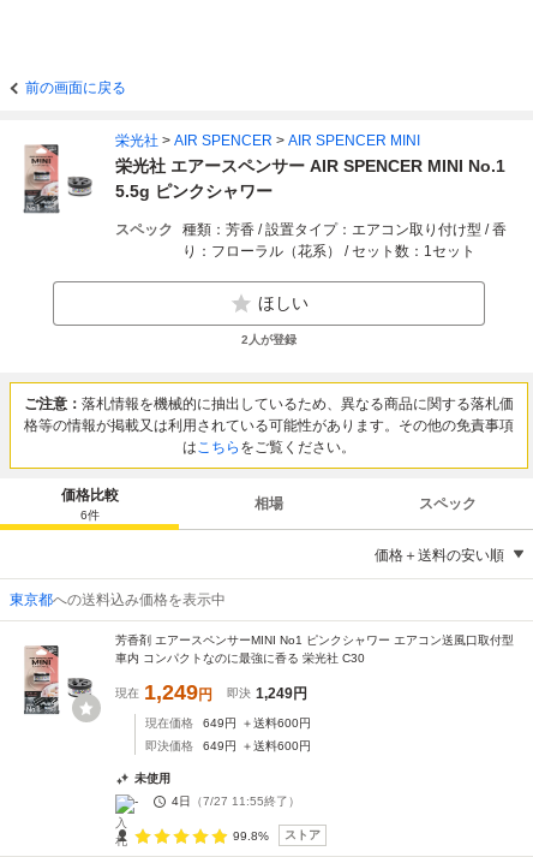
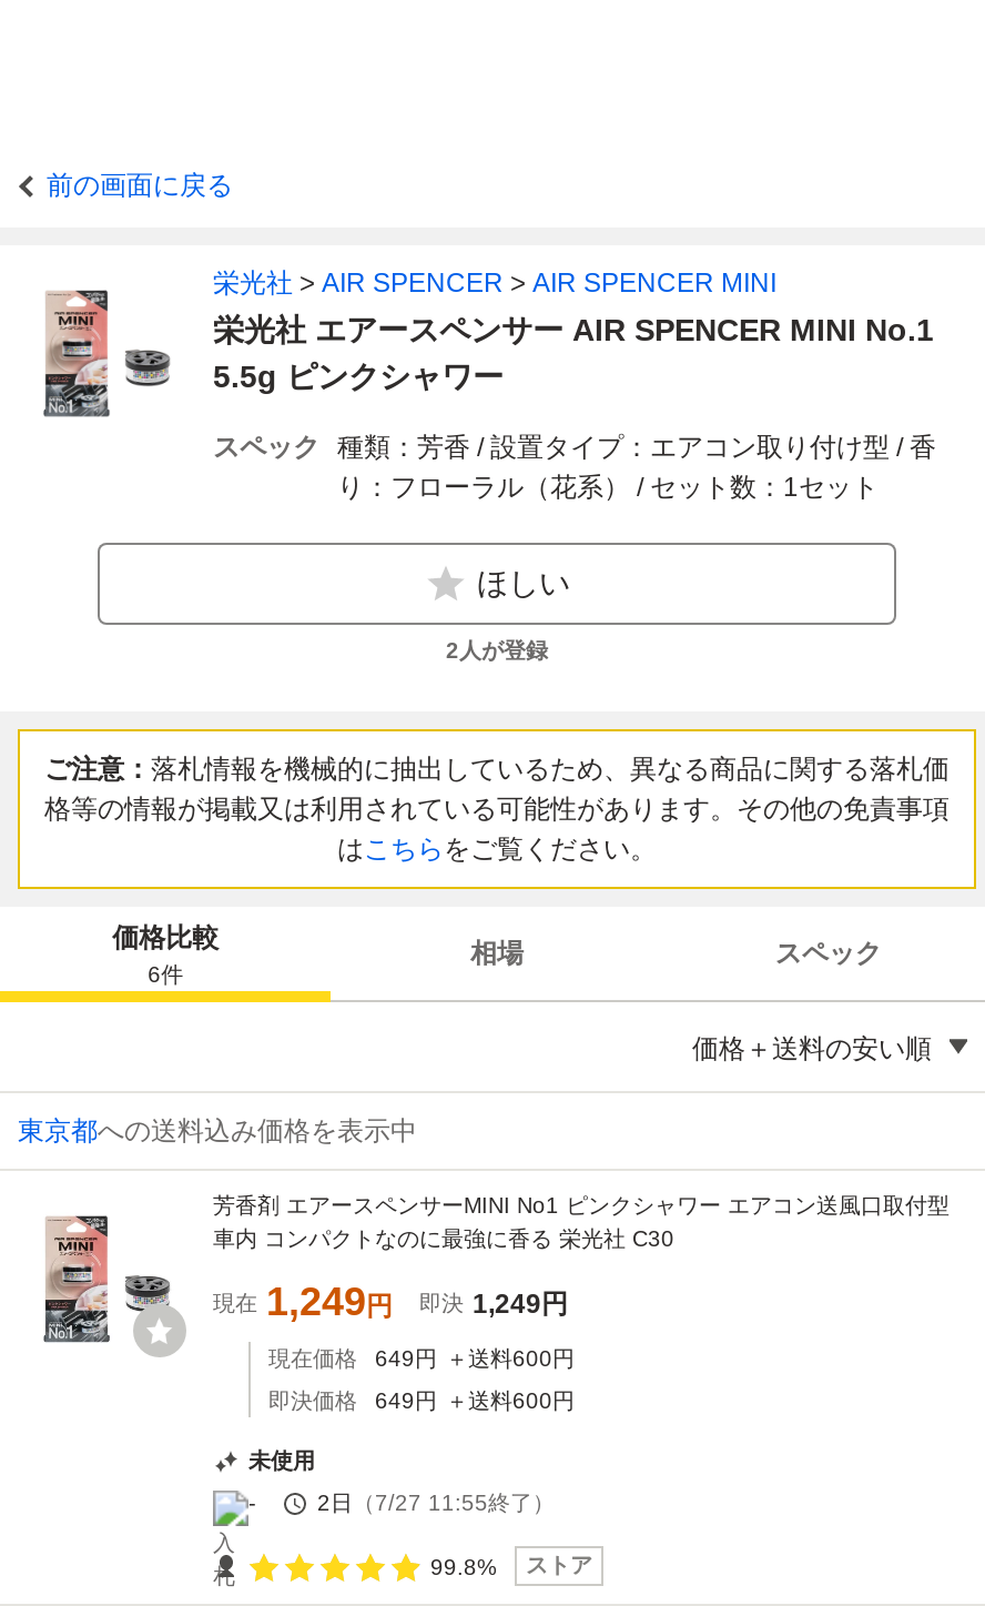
- 4日（7/27 11:55終了）
+ 2日（7/27 11:55終了）
